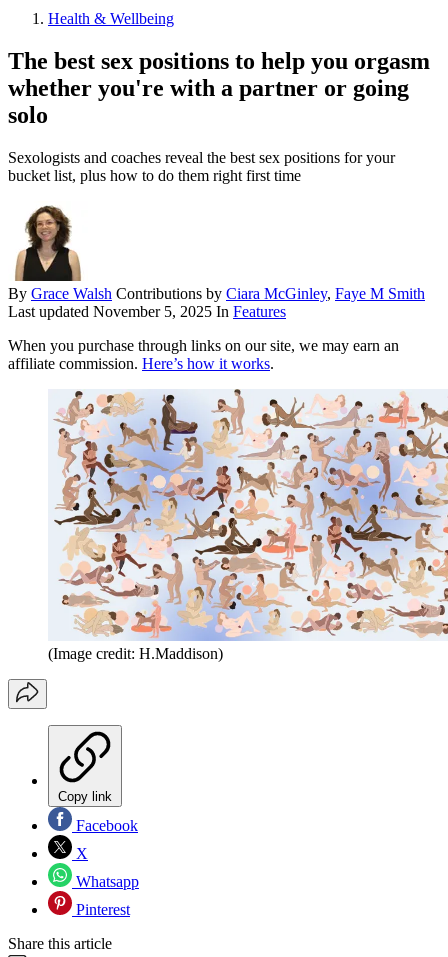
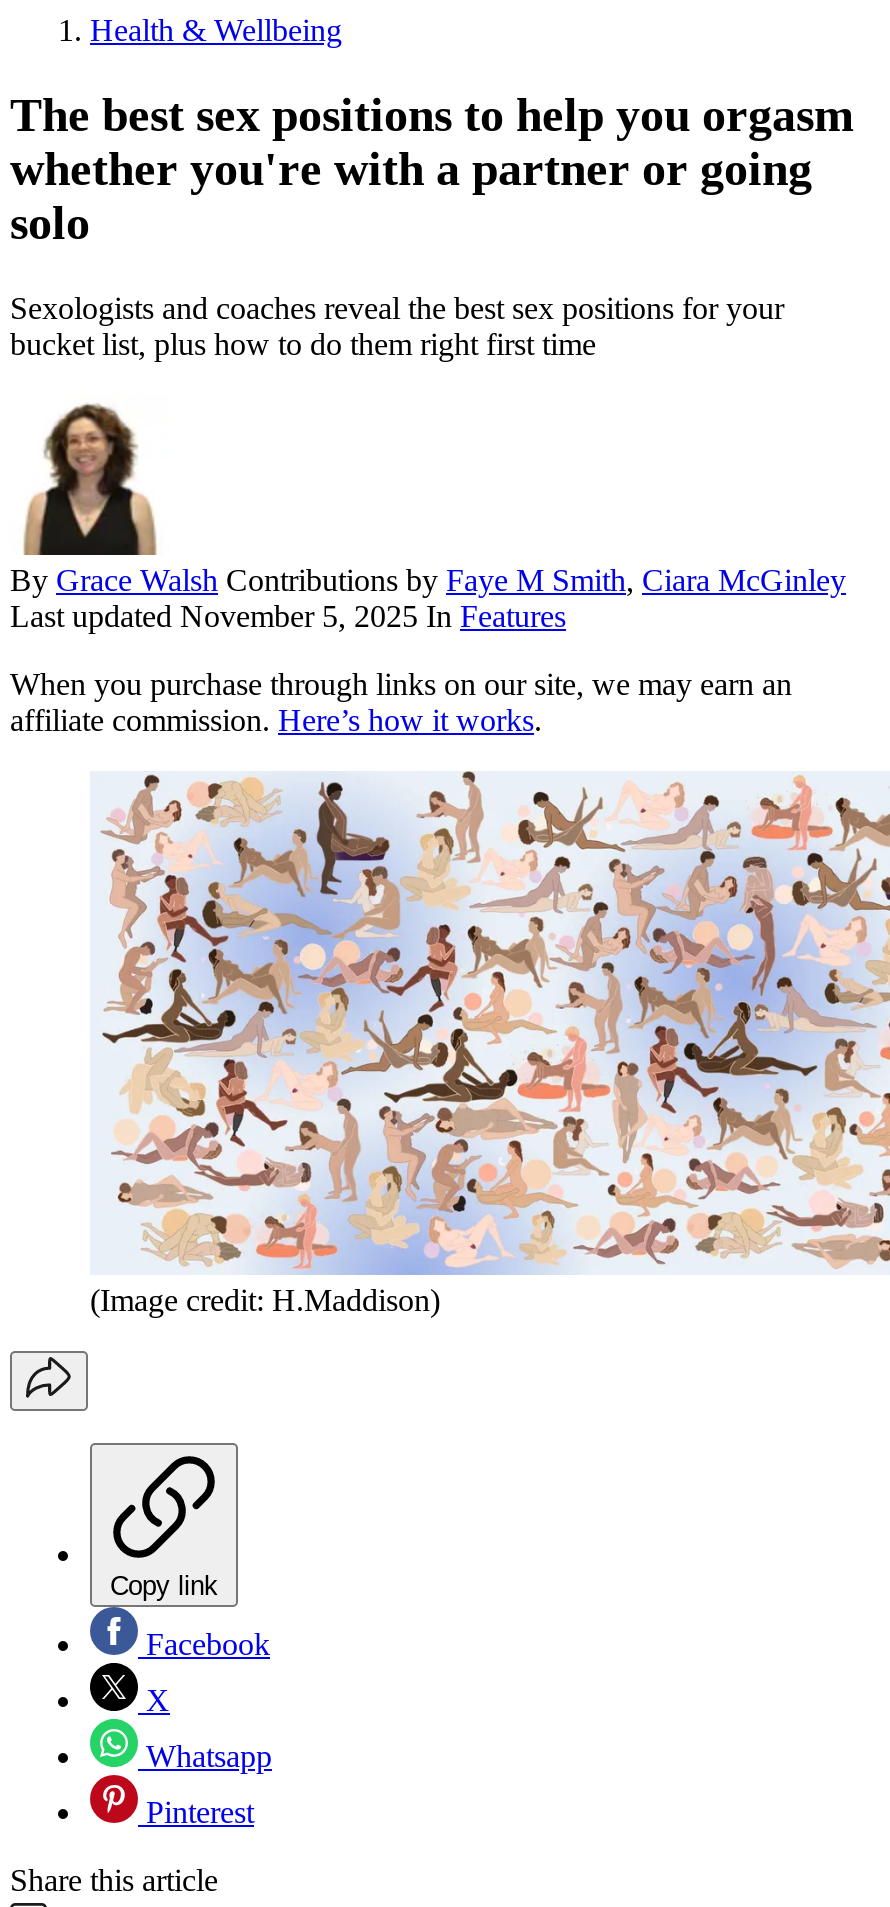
- By Grace Walsh Contributions by Ciara McGinley, Faye M Smith
+ By Grace Walsh Contributions by Faye M Smith, Ciara McGinley
